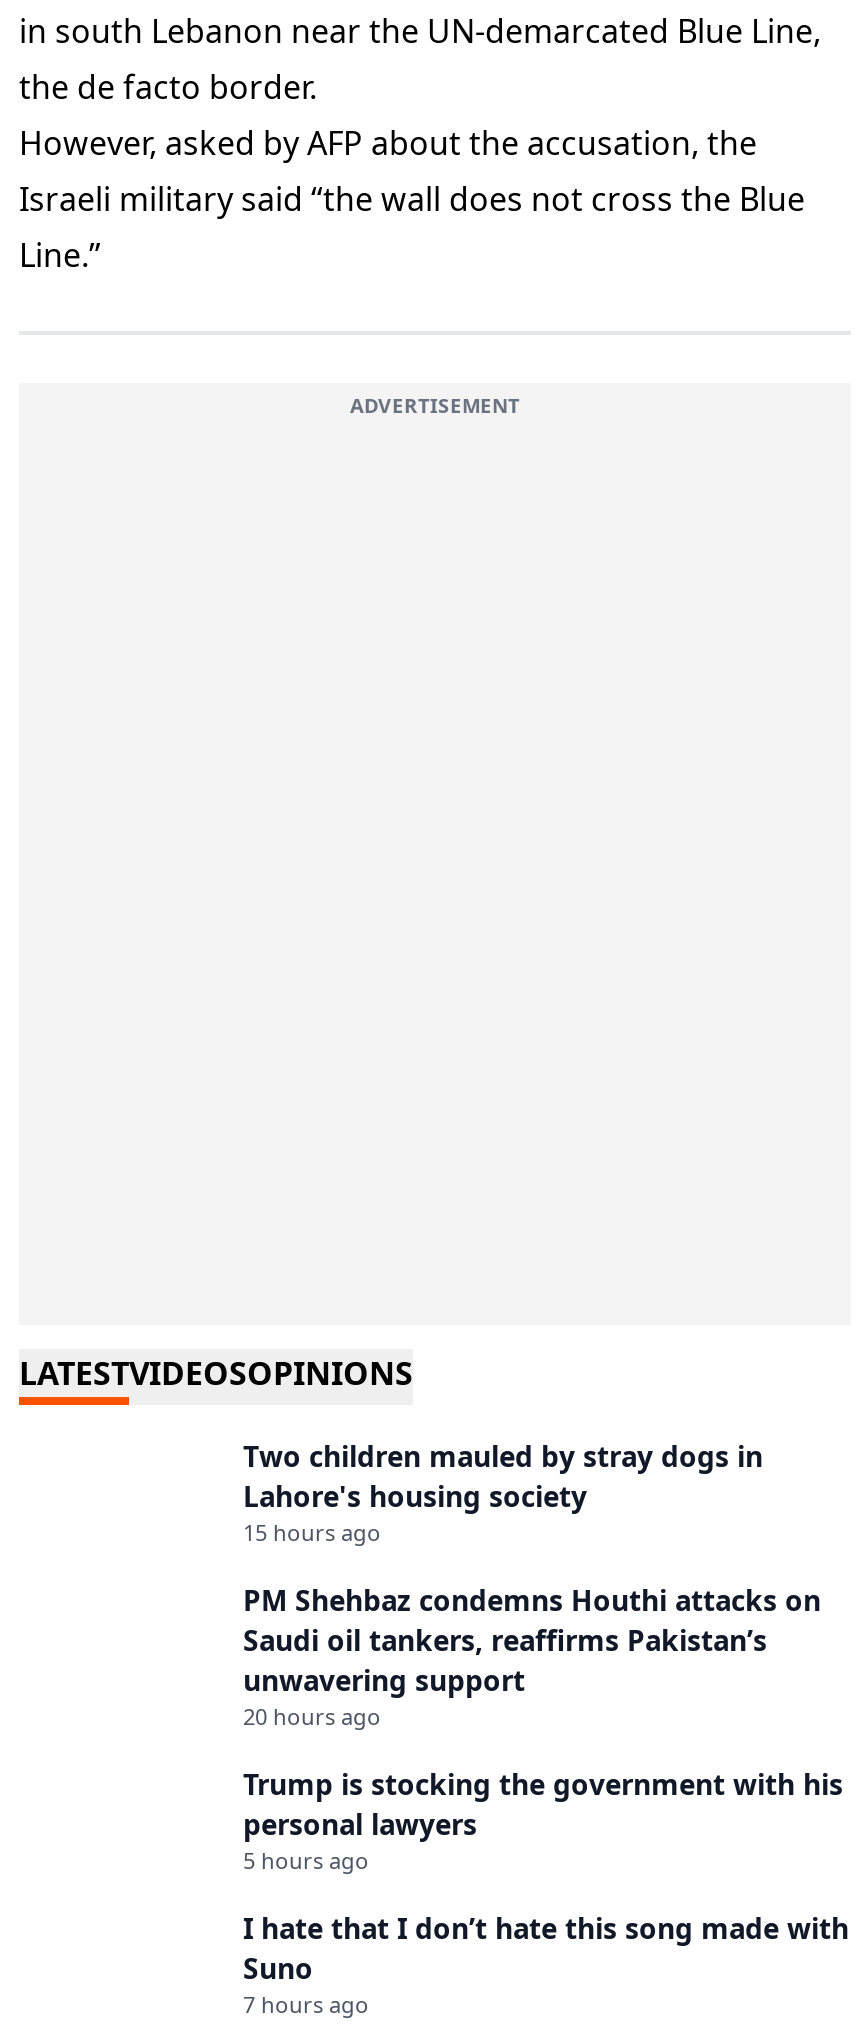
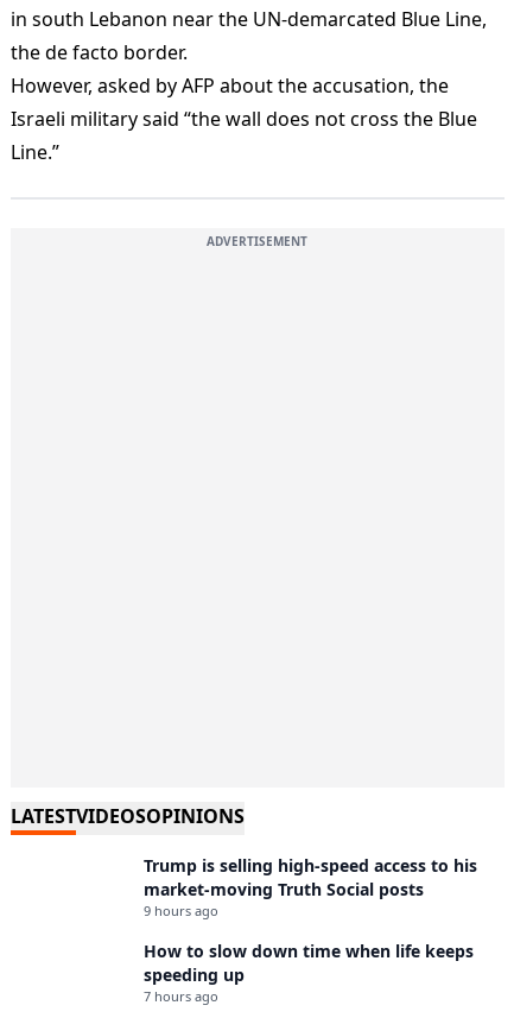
- Two children mauled by stray dogs in
- Lahore's housing society
- 15 hours ago
- PM Shehbaz condemns Houthi attacks on
- Saudi oil tankers, reaffirms Pakistan’s
- unwavering support
- 20 hours ago
- Trump is stocking the government with his
- personal lawyers
- 5 hours ago
- I hate that I don’t hate this song made with
- Suno
+ Trump is selling high-speed access to his
+ market-moving Truth Social posts
+ 9 hours ago
+ How to slow down time when life keeps
+ speeding up
